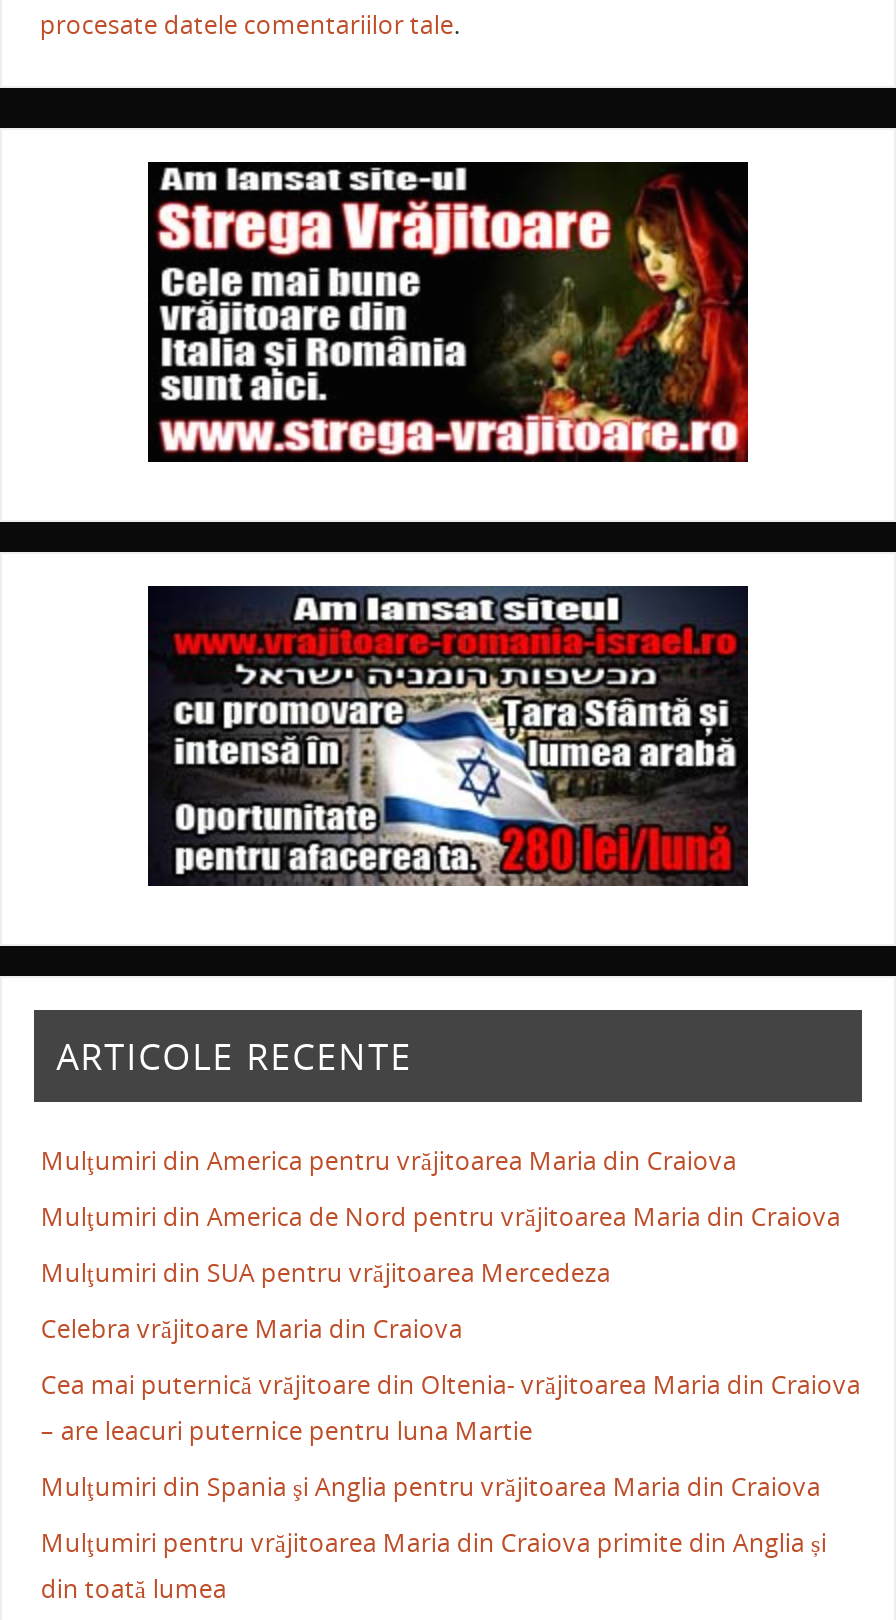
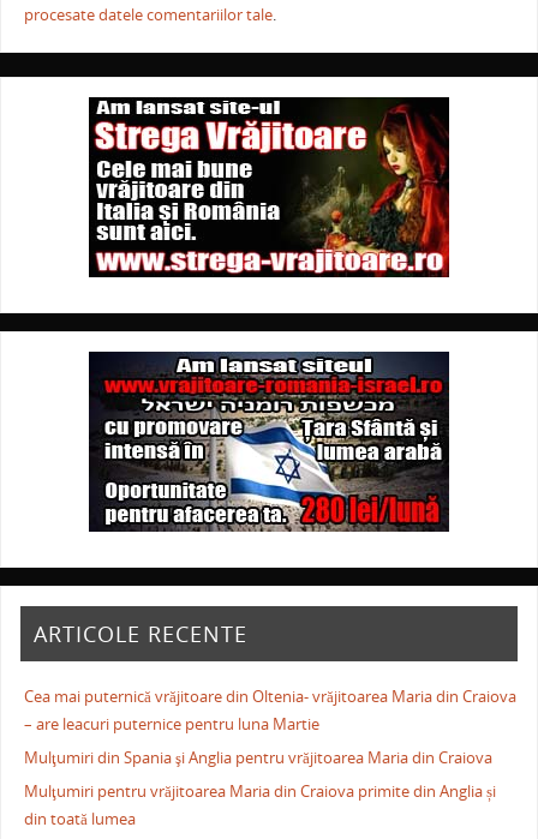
- Mulţumiri din America pentru vrăjitoarea Maria din Craiova
- Mulţumiri din America de Nord pentru vrăjitoarea Maria din Craiova
- Mulţumiri din SUA pentru vrăjitoarea Mercedeza
- Celebra vrăjitoare Maria din Craiova
